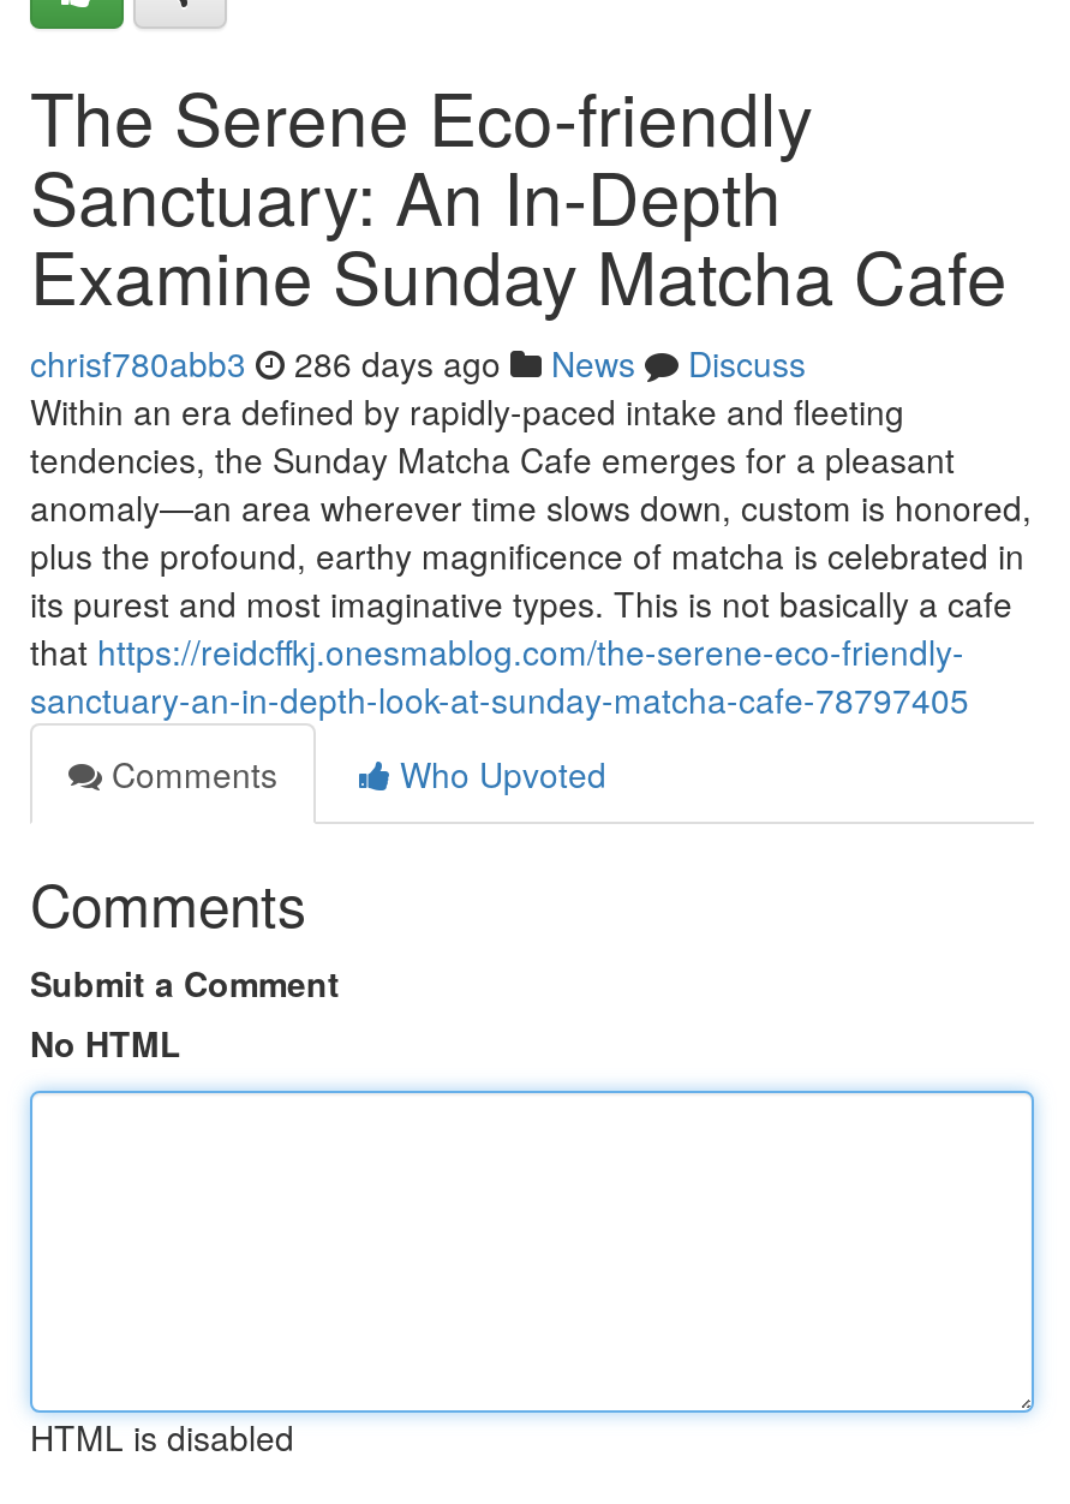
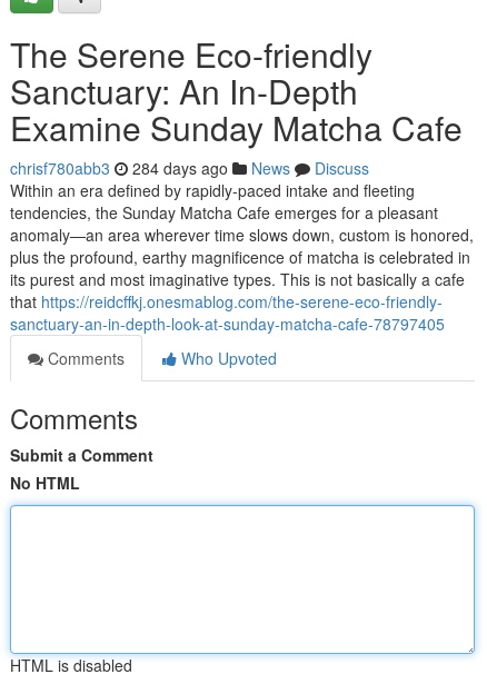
- chrisf780abb3 286 days ago News Discuss
+ chrisf780abb3 284 days ago News Discuss
